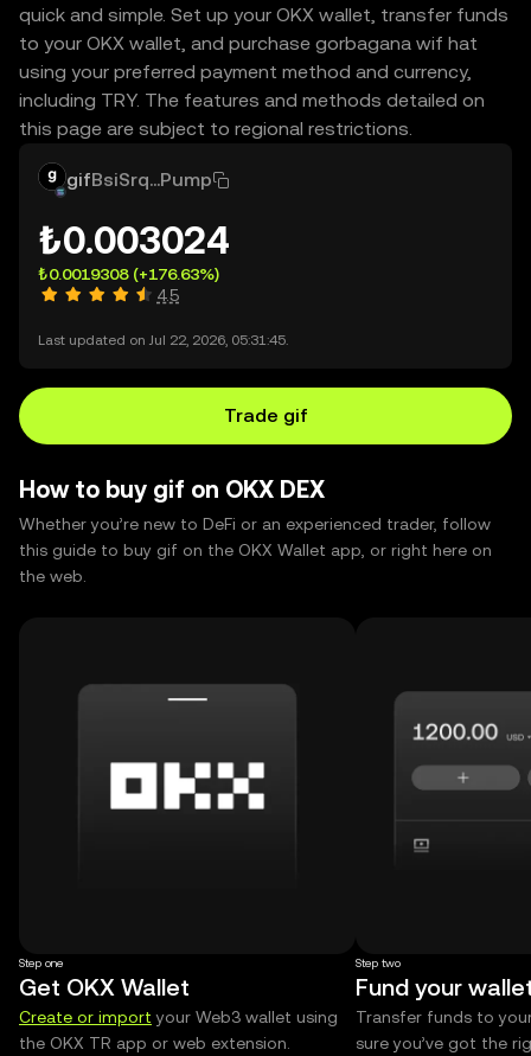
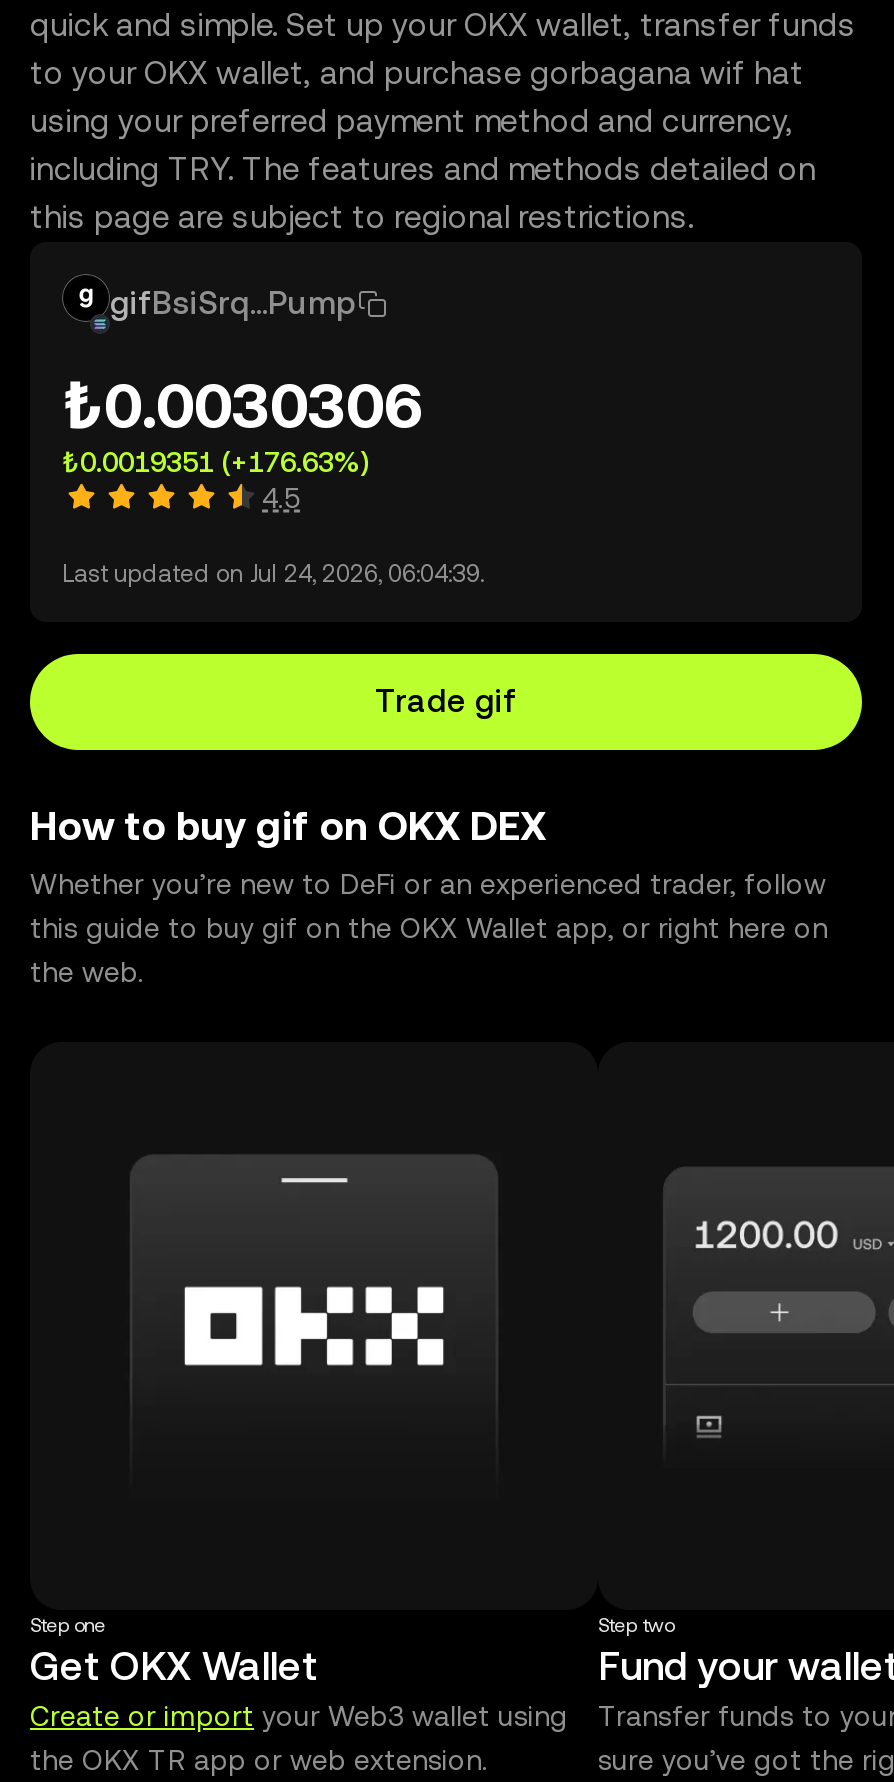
- ₺0.003024
+ ₺0.0030306

- ₺0.0019308 (+176.63%)
+ ₺0.0019351 (+176.63%)

- Last updated on Jul 22, 2026, 05:31:45.
+ Last updated on Jul 24, 2026, 06:04:39.
